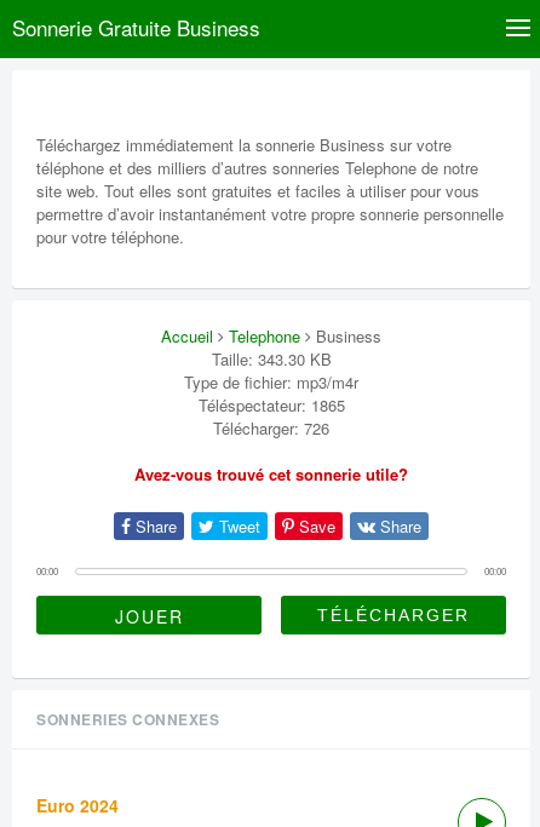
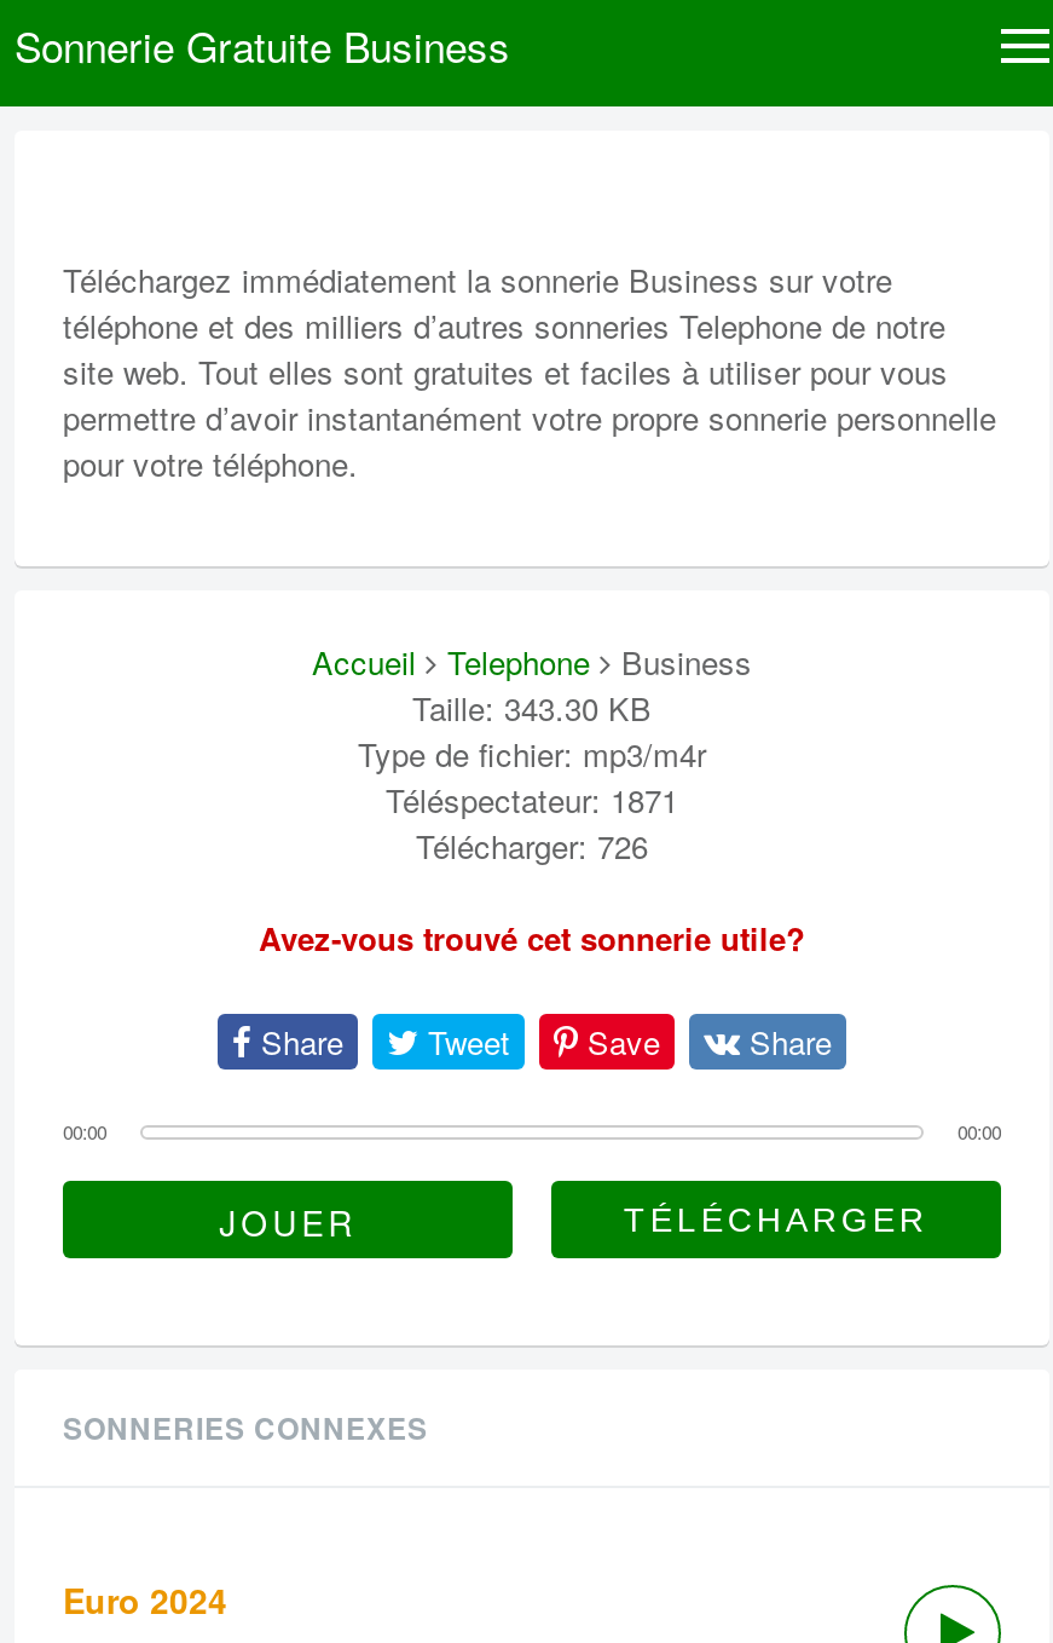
- Téléspectateur: 1865
+ Téléspectateur: 1871
